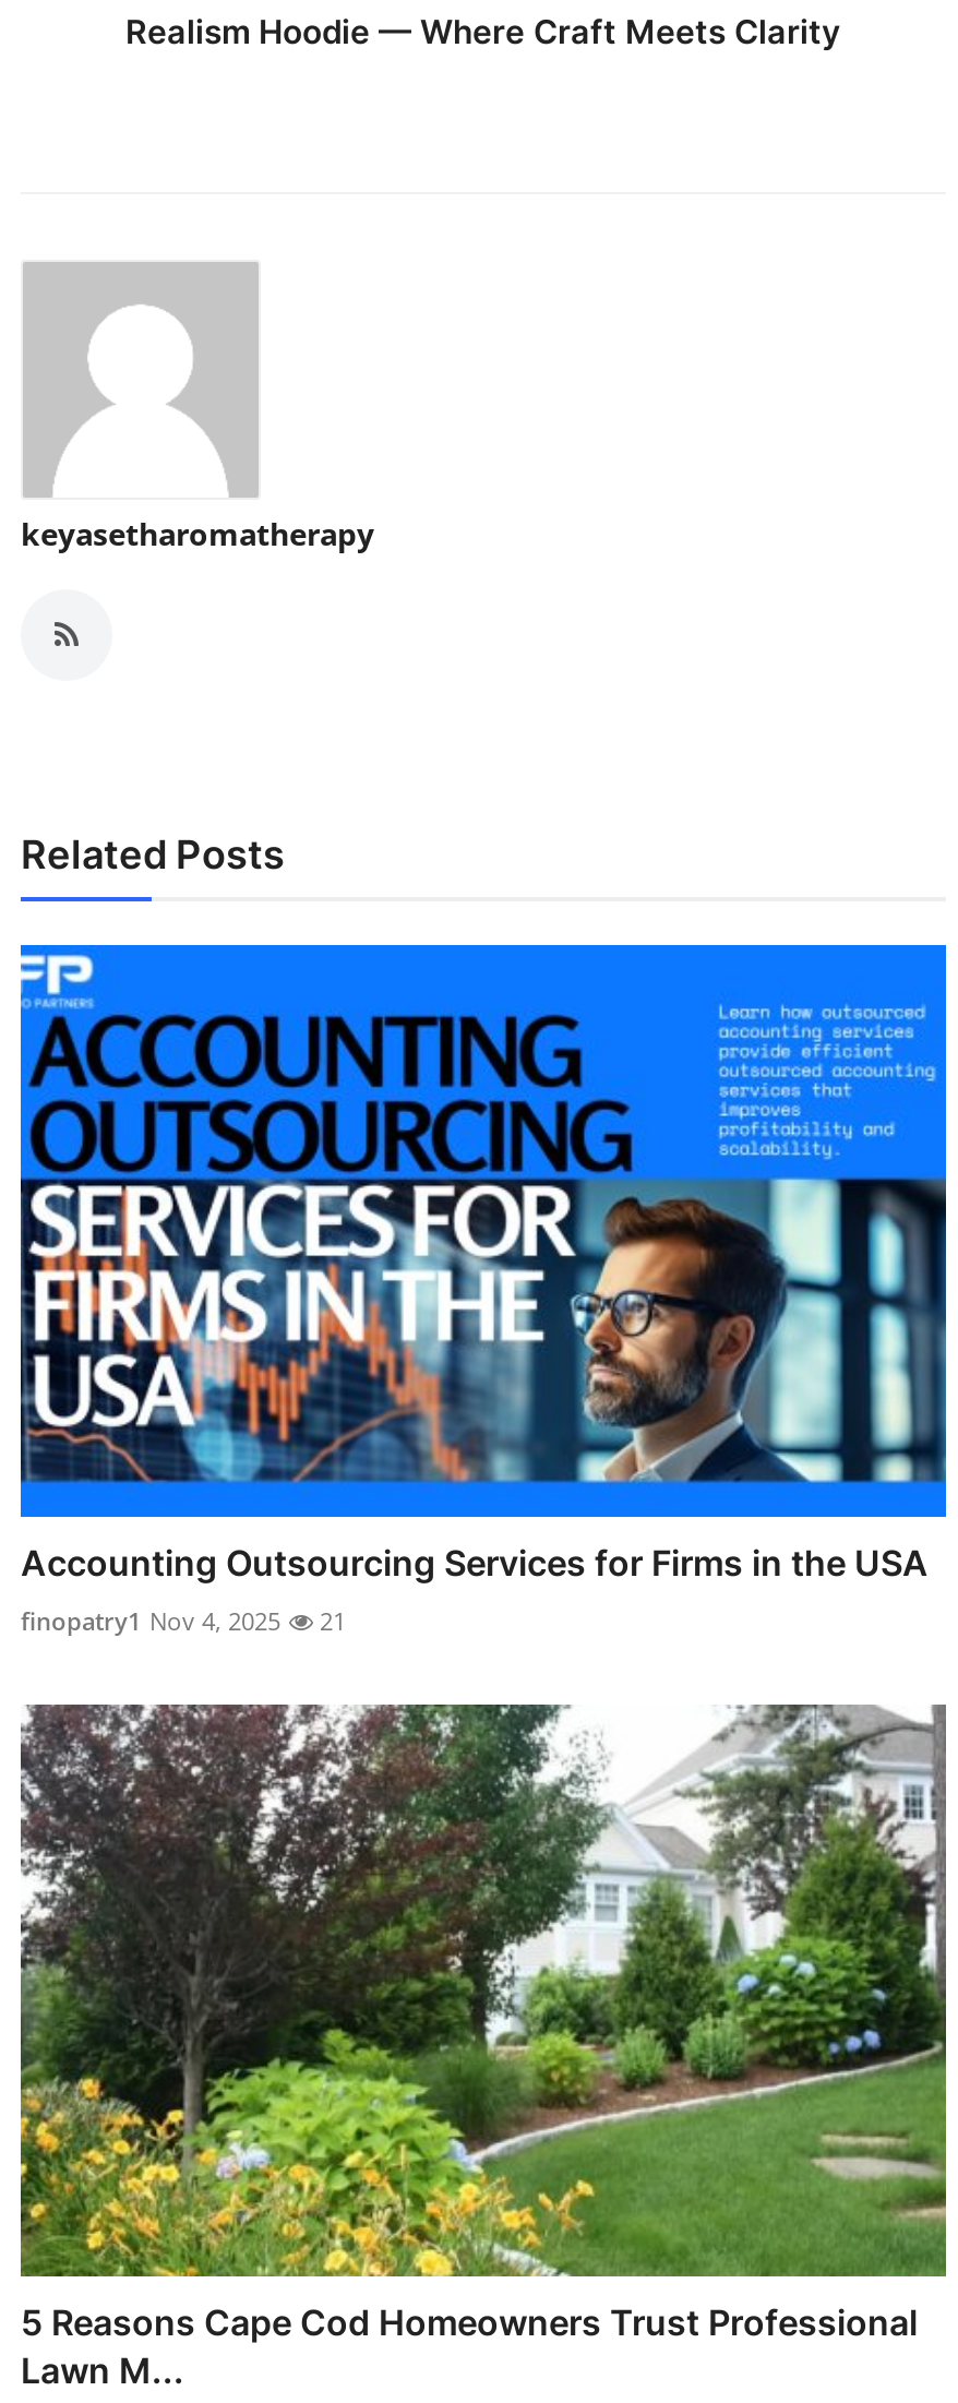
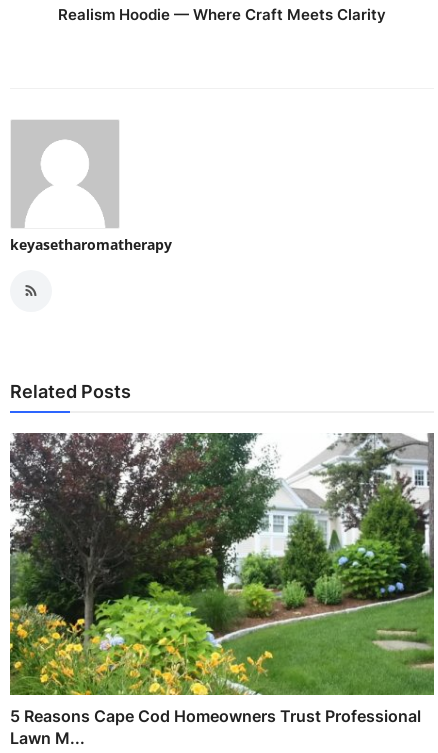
- [image]
- Accounting Outsourcing Services for Firms in the USA
- finopatry1 Nov 4, 2025
- 21
